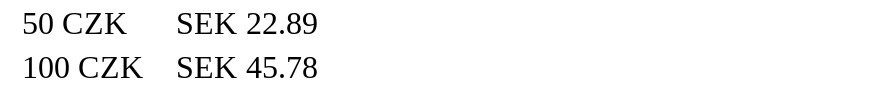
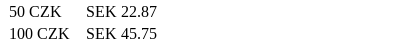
- 50 CZK SEK 22.89
+ 50 CZK SEK 22.87

- 100 CZK SEK 45.78
+ 100 CZK SEK 45.75
